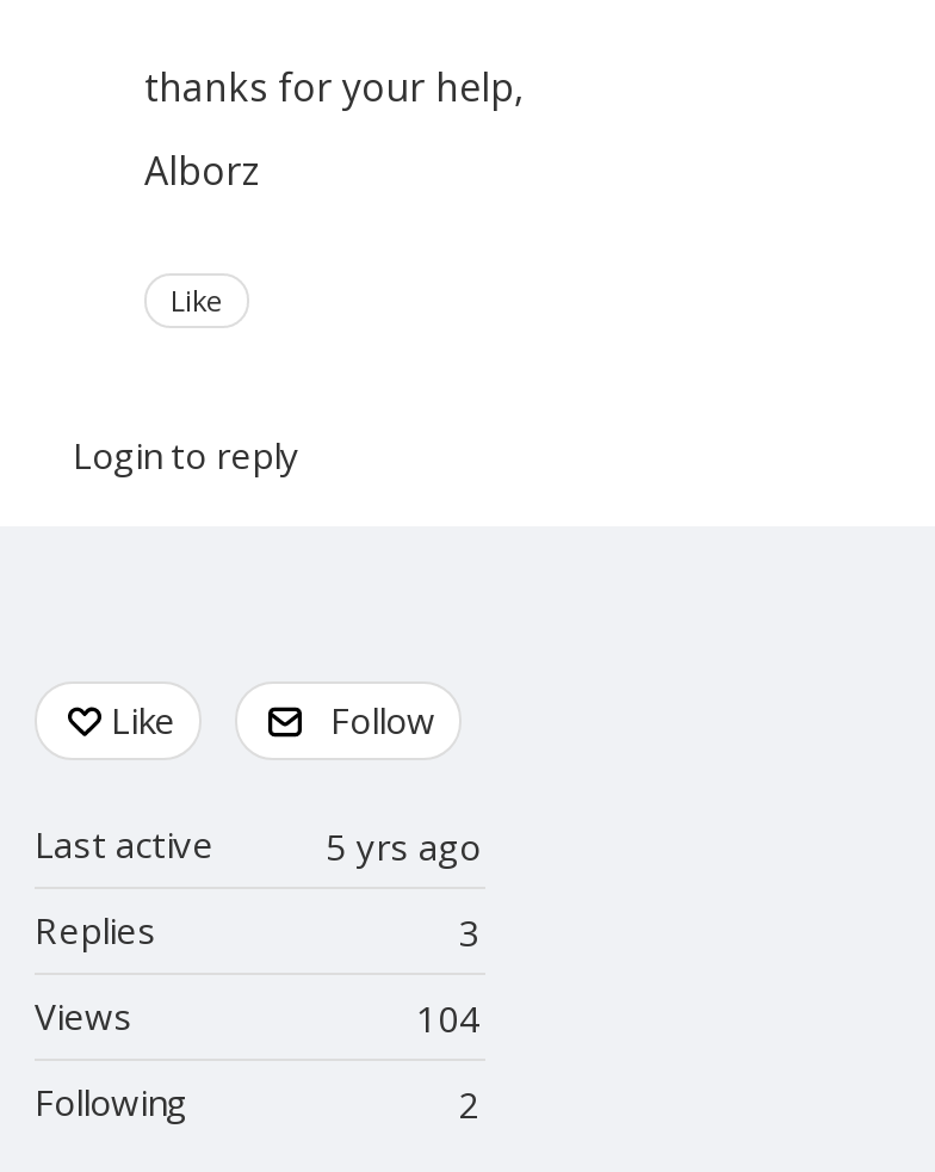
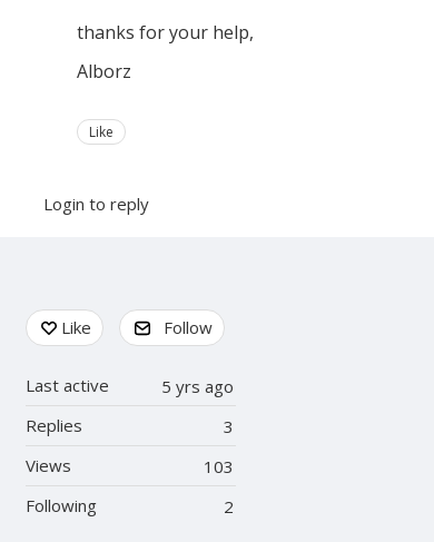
- 104
+ 103
